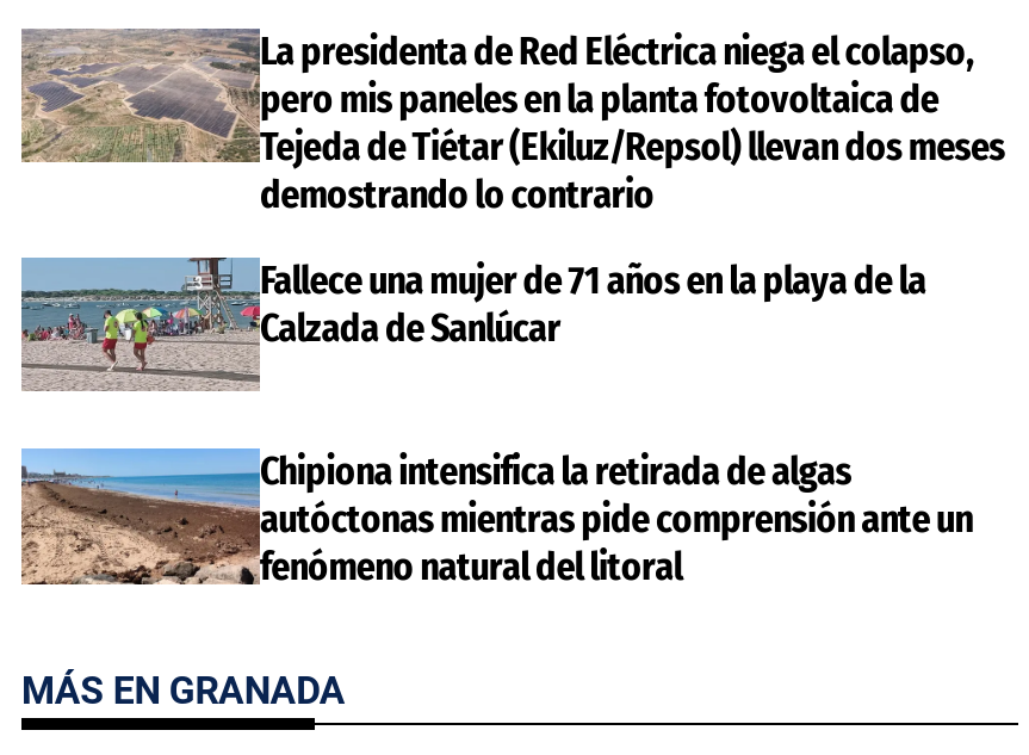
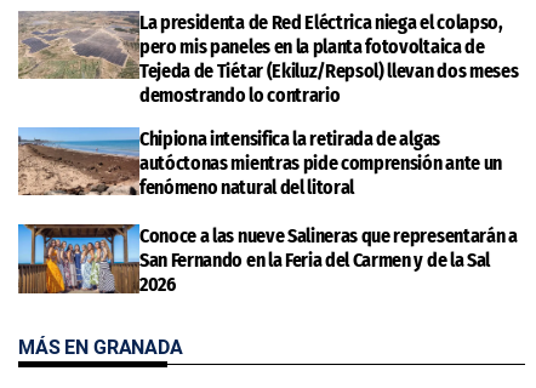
- Fallece una mujer de 71 años en la playa de la
- Calzada de Sanlúcar

moved up: [image] | Chipiona intensifica la retirada de algas | autóctonas mientras pide comprensión ante un | fenómeno natural del litoral

+ [image]
+ Conoce a las nueve Salineras que representarán a
+ San Fernando en la Feria del Carmen y de la Sal
+ 2026
